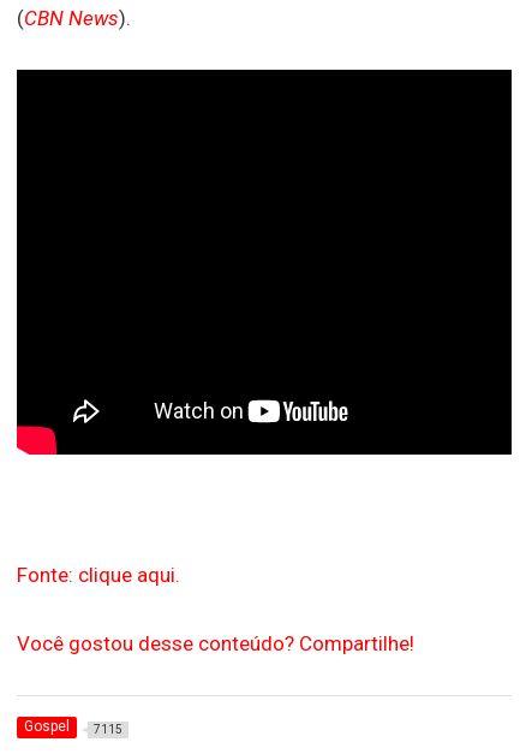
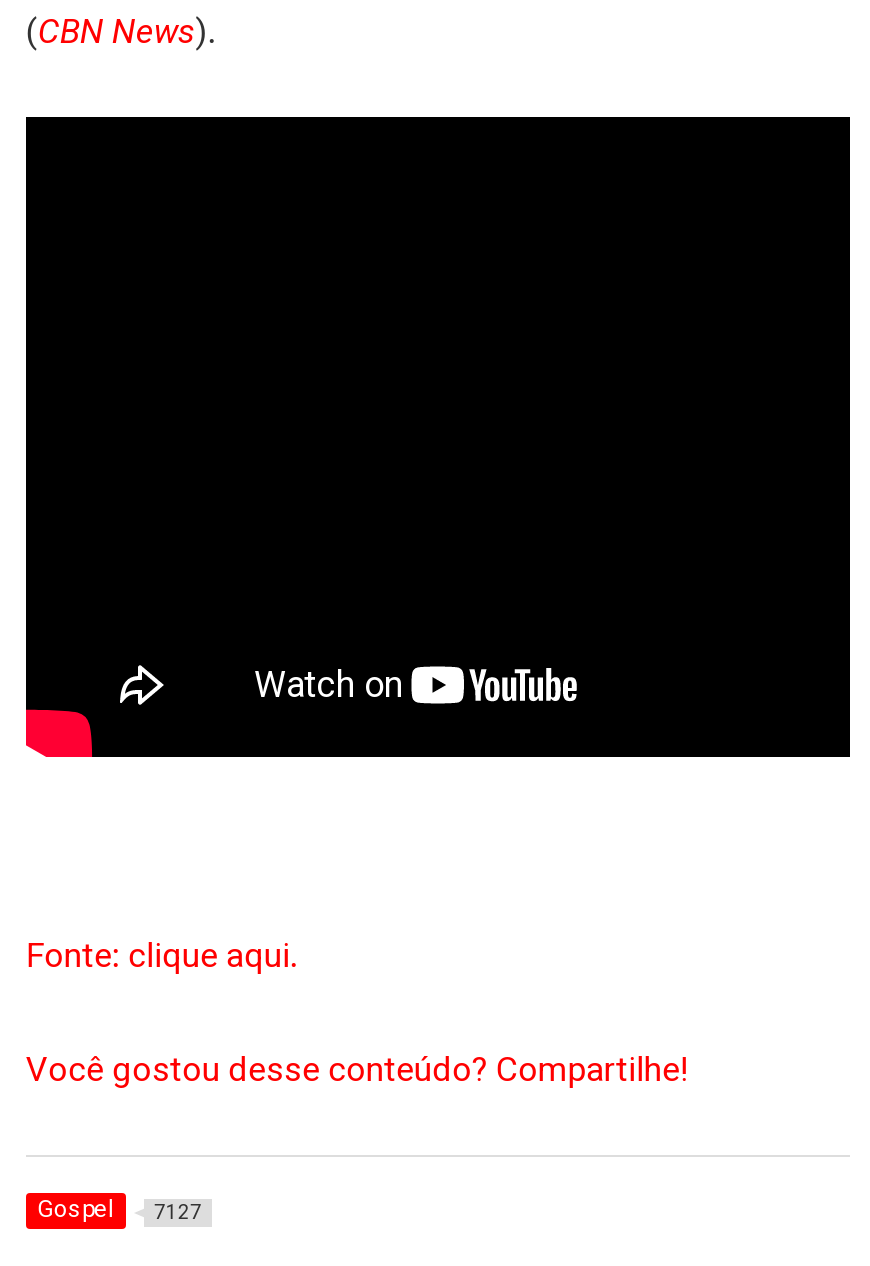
- Gospel 7115
+ Gospel 7127
